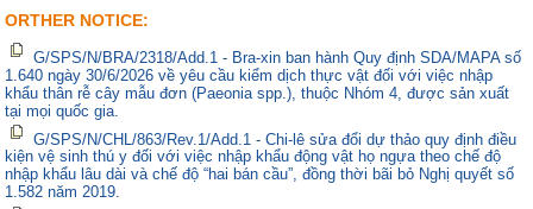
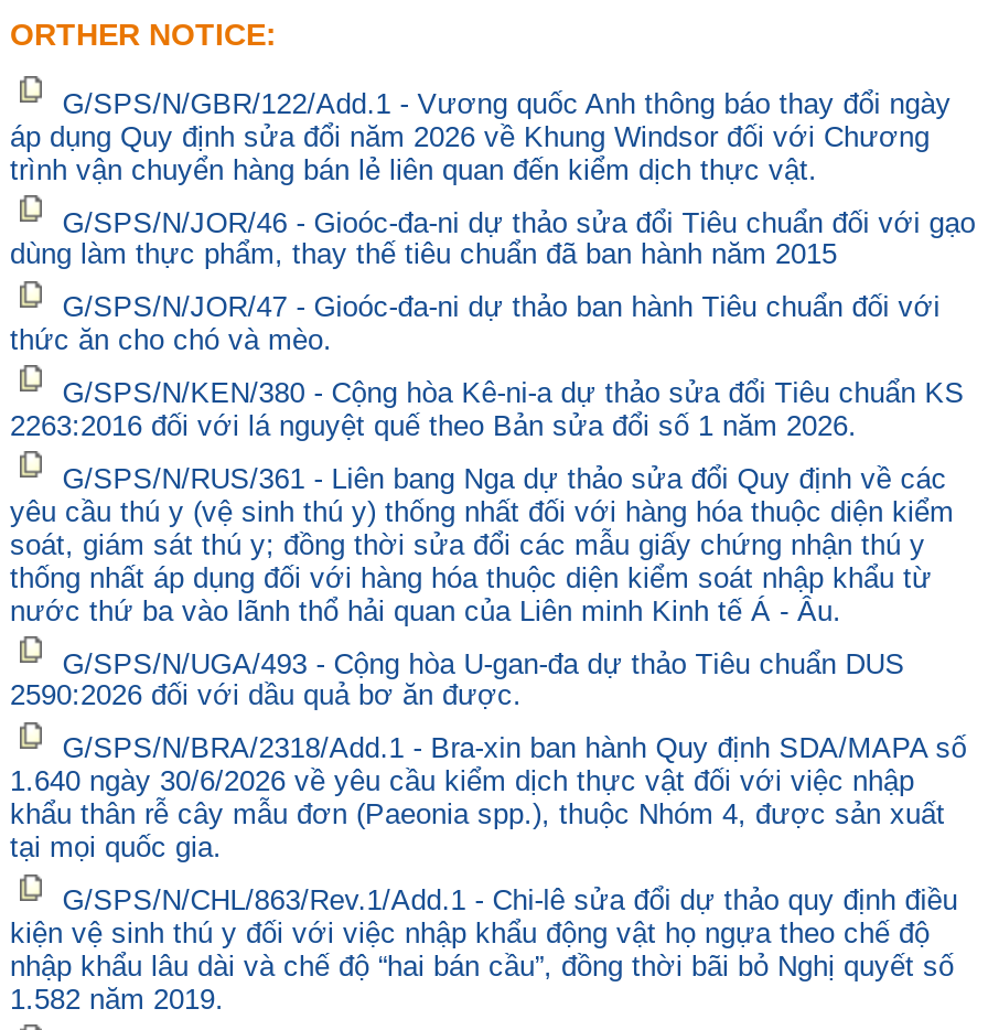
+ G/SPS/N/GBR/122/Add.1 - Vương quốc Anh thông báo thay đổi ngày
+ áp dụng Quy định sửa đổi năm 2026 về Khung Windsor đối với Chương
+ trình vận chuyển hàng bán lẻ liên quan đến kiểm dịch thực vật.
+ G/SPS/N/JOR/46 - Gioóc-đa-ni dự thảo sửa đổi Tiêu chuẩn đối với gạo
+ dùng làm thực phẩm, thay thế tiêu chuẩn đã ban hành năm 2015
+ G/SPS/N/JOR/47 - Gioóc-đa-ni dự thảo ban hành Tiêu chuẩn đối với
+ thức ăn cho chó và mèo.
+ G/SPS/N/KEN/380 - Cộng hòa Kê-ni-a dự thảo sửa đổi Tiêu chuẩn KS
+ 2263:2016 đối với lá nguyệt quế theo Bản sửa đổi số 1 năm 2026.
+ G/SPS/N/RUS/361 - Liên bang Nga dự thảo sửa đổi Quy định về các
+ yêu cầu thú y (vệ sinh thú y) thống nhất đối với hàng hóa thuộc diện kiểm
+ soát, giám sát thú y; đồng thời sửa đổi các mẫu giấy chứng nhận thú y
+ thống nhất áp dụng đối với hàng hóa thuộc diện kiểm soát nhập khẩu từ
+ nước thứ ba vào lãnh thổ hải quan của Liên minh Kinh tế Á - Âu.
+ G/SPS/N/UGA/493 - Cộng hòa U-gan-đa dự thảo Tiêu chuẩn DUS
+ 2590:2026 đối với dầu quả bơ ăn được.
